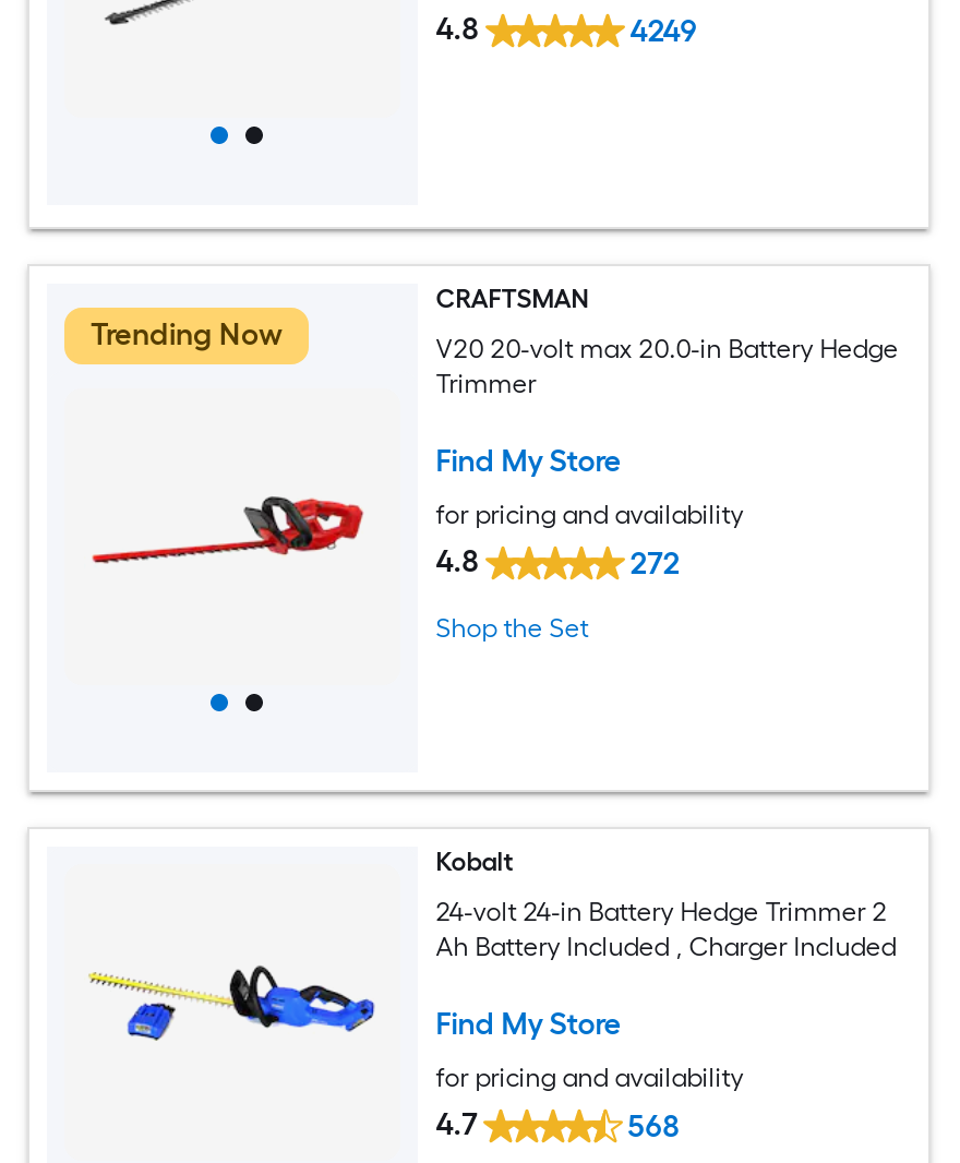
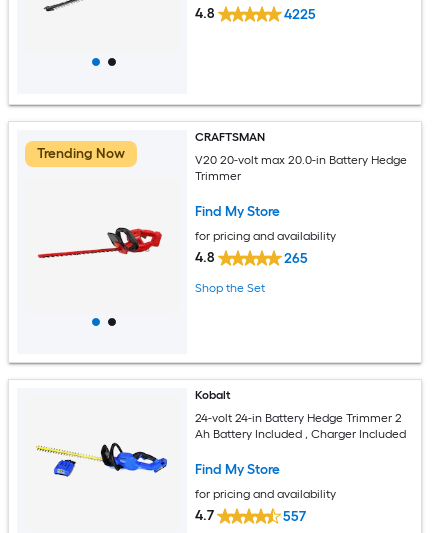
- 4249
+ 4225

- 272
+ 265

- 568
+ 557
